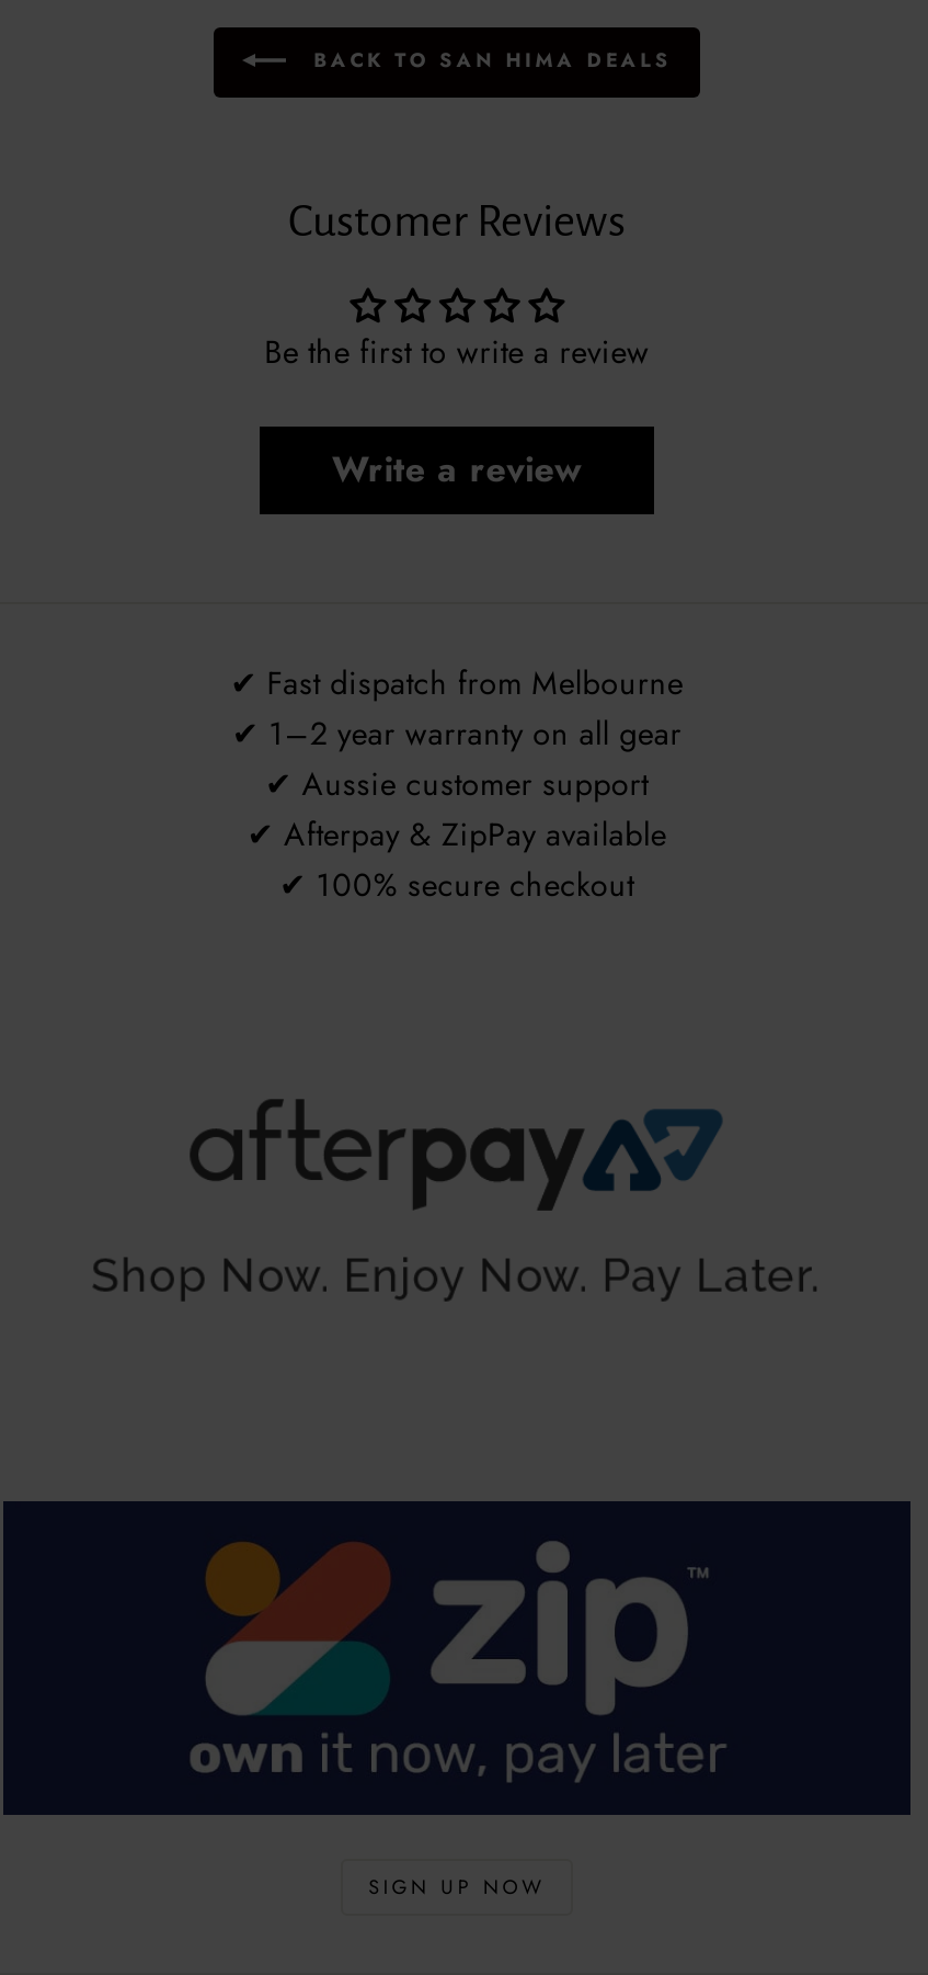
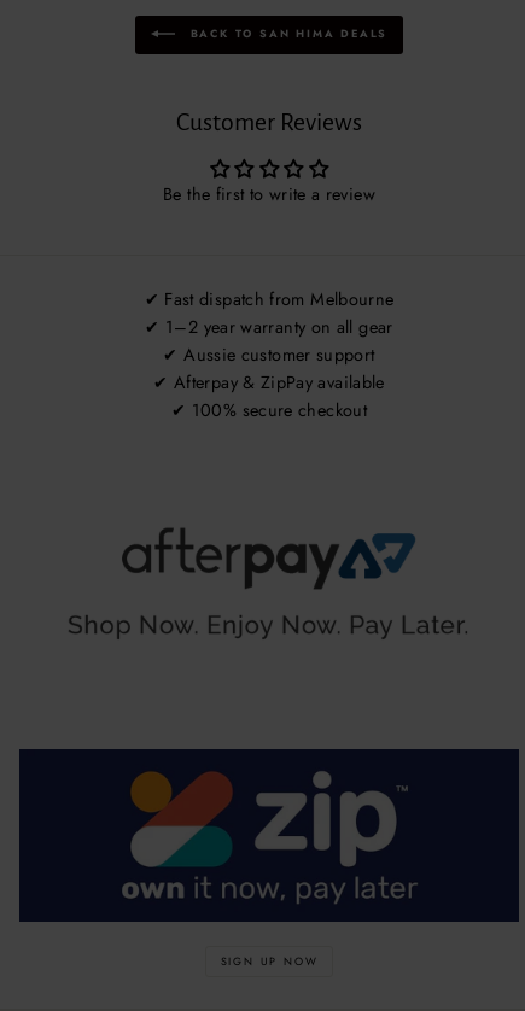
- Write a review
